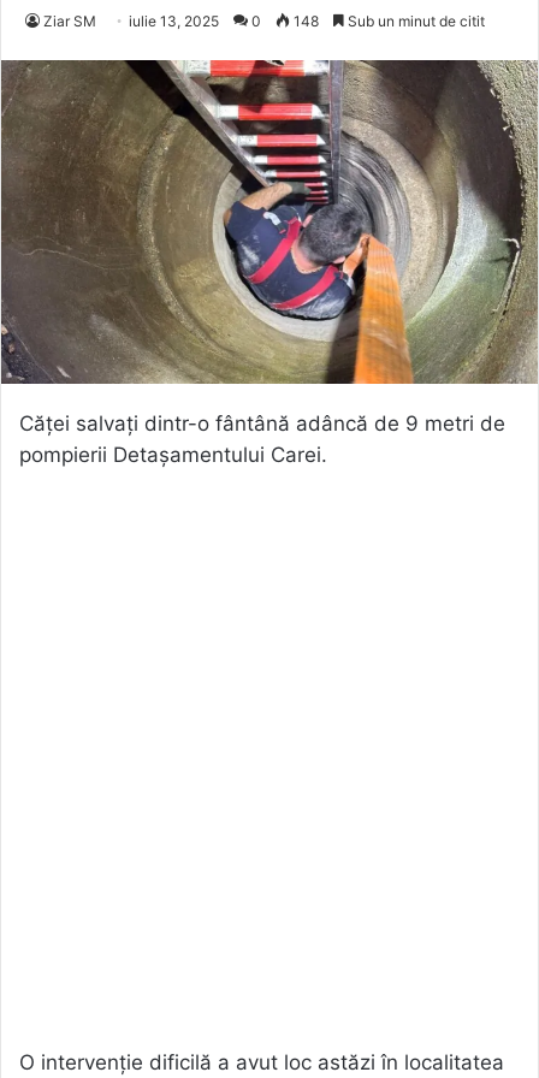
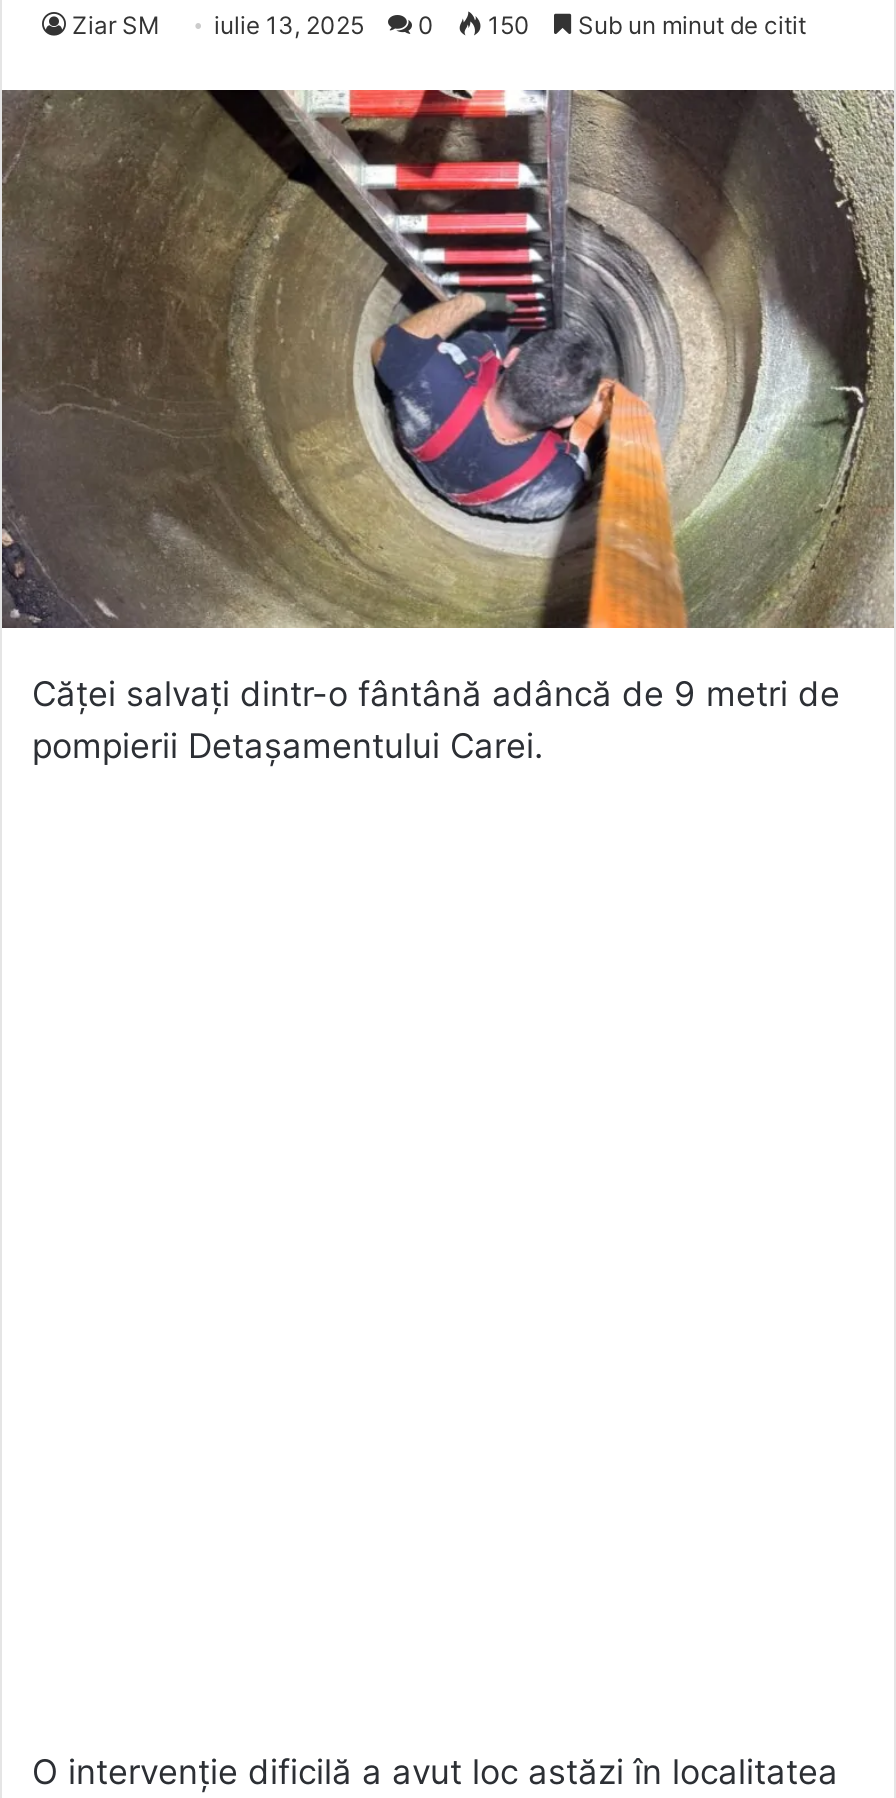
- Ziar SM iulie 13, 2025 0 148 Sub un minut de citit
+ Ziar SM iulie 13, 2025 0 150 Sub un minut de citit
